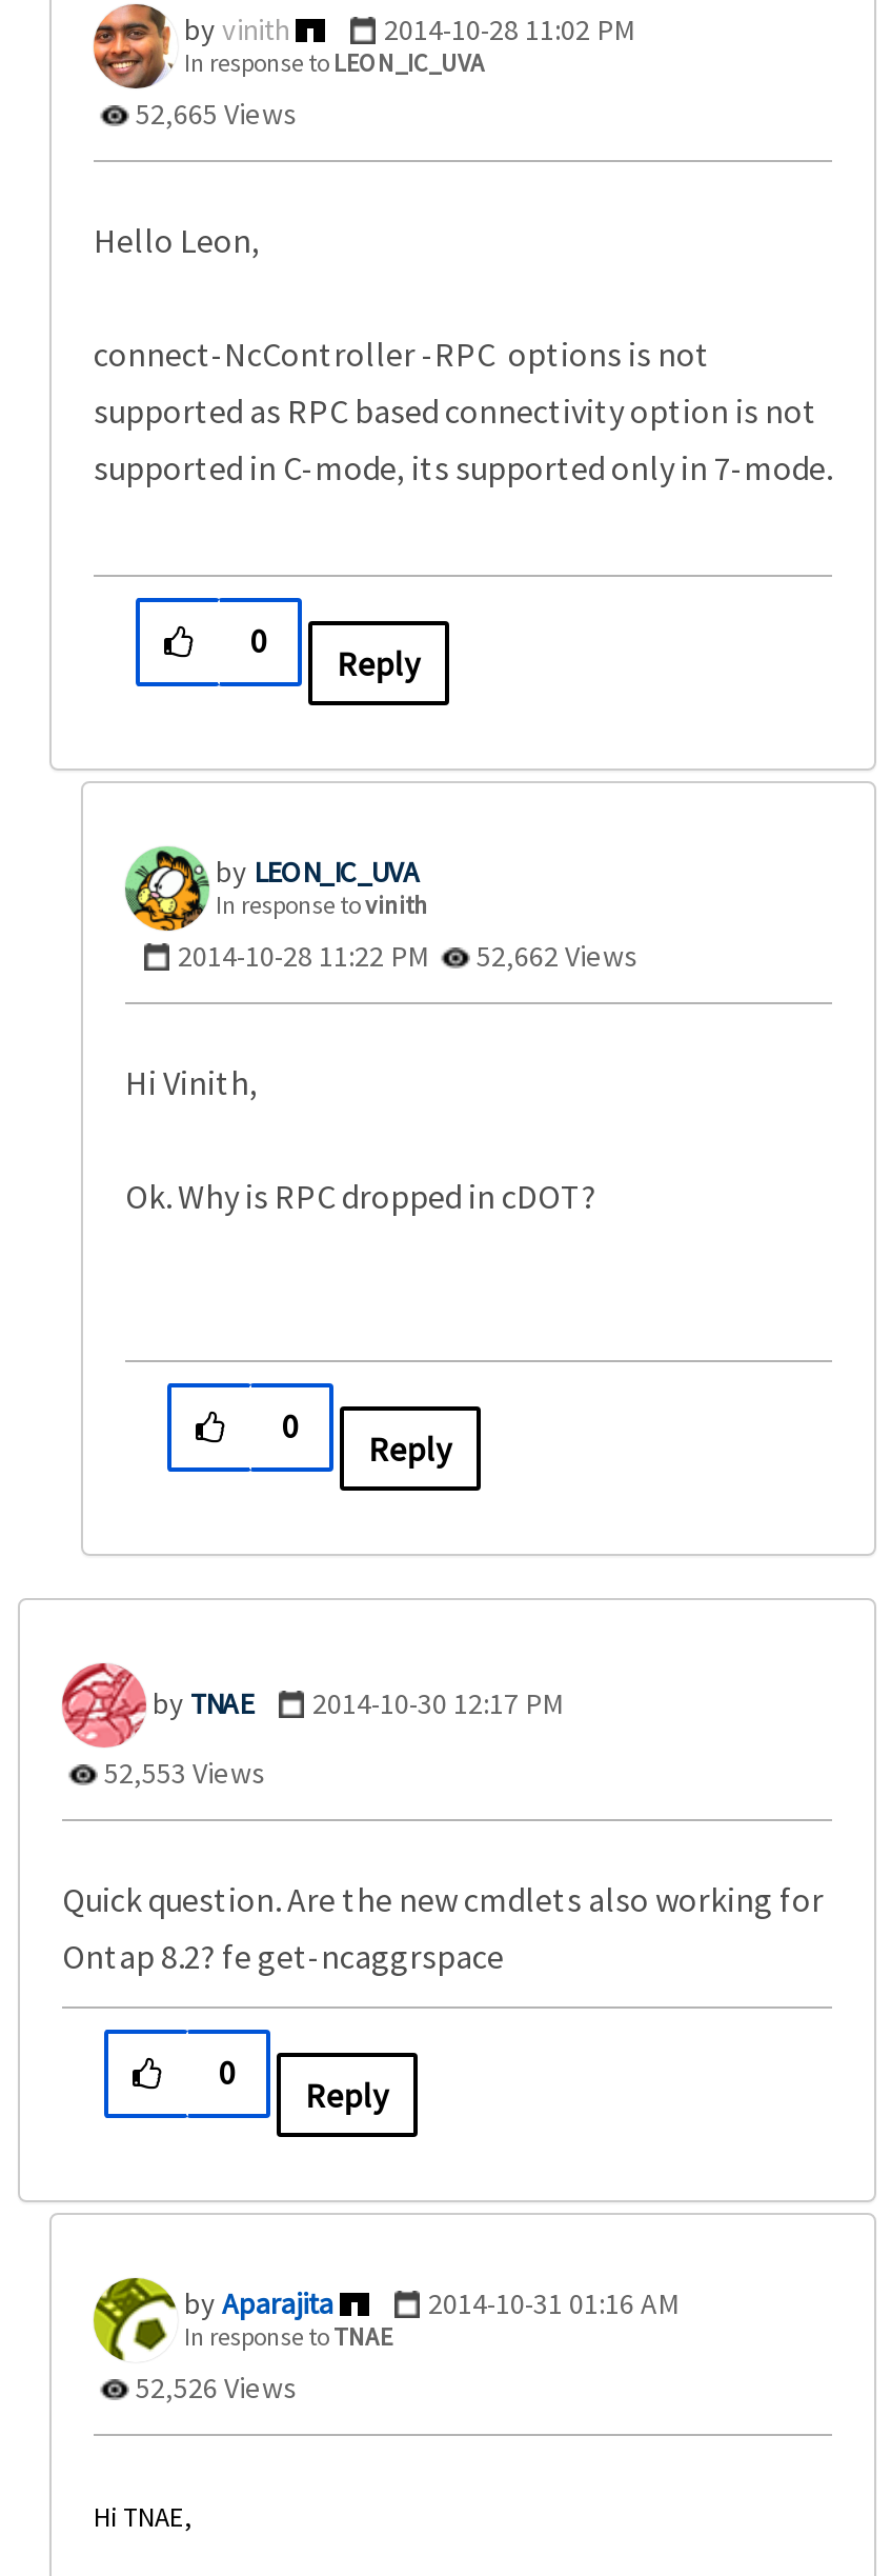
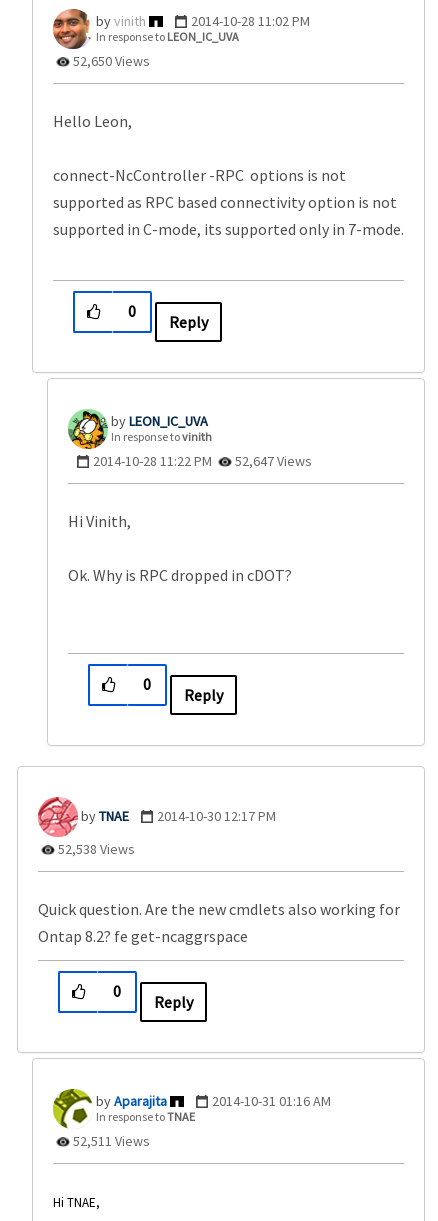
- 52,665 Views
+ 52,650 Views

- 2014-10-28 11:22 PM 52,662 Views
+ 2014-10-28 11:22 PM 52,647 Views

- 52,553 Views
+ 52,538 Views

- 52,526 Views
+ 52,511 Views
